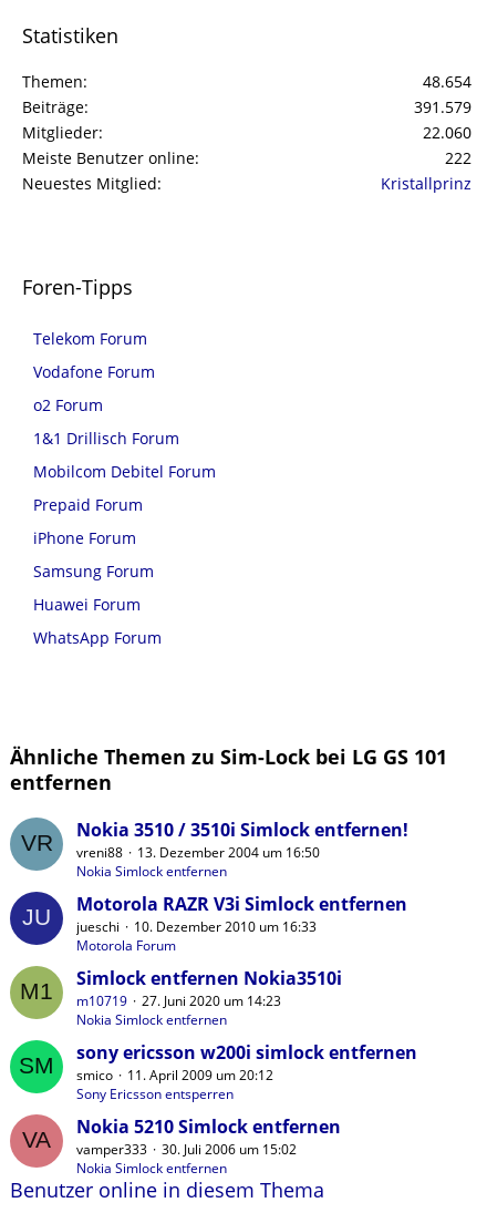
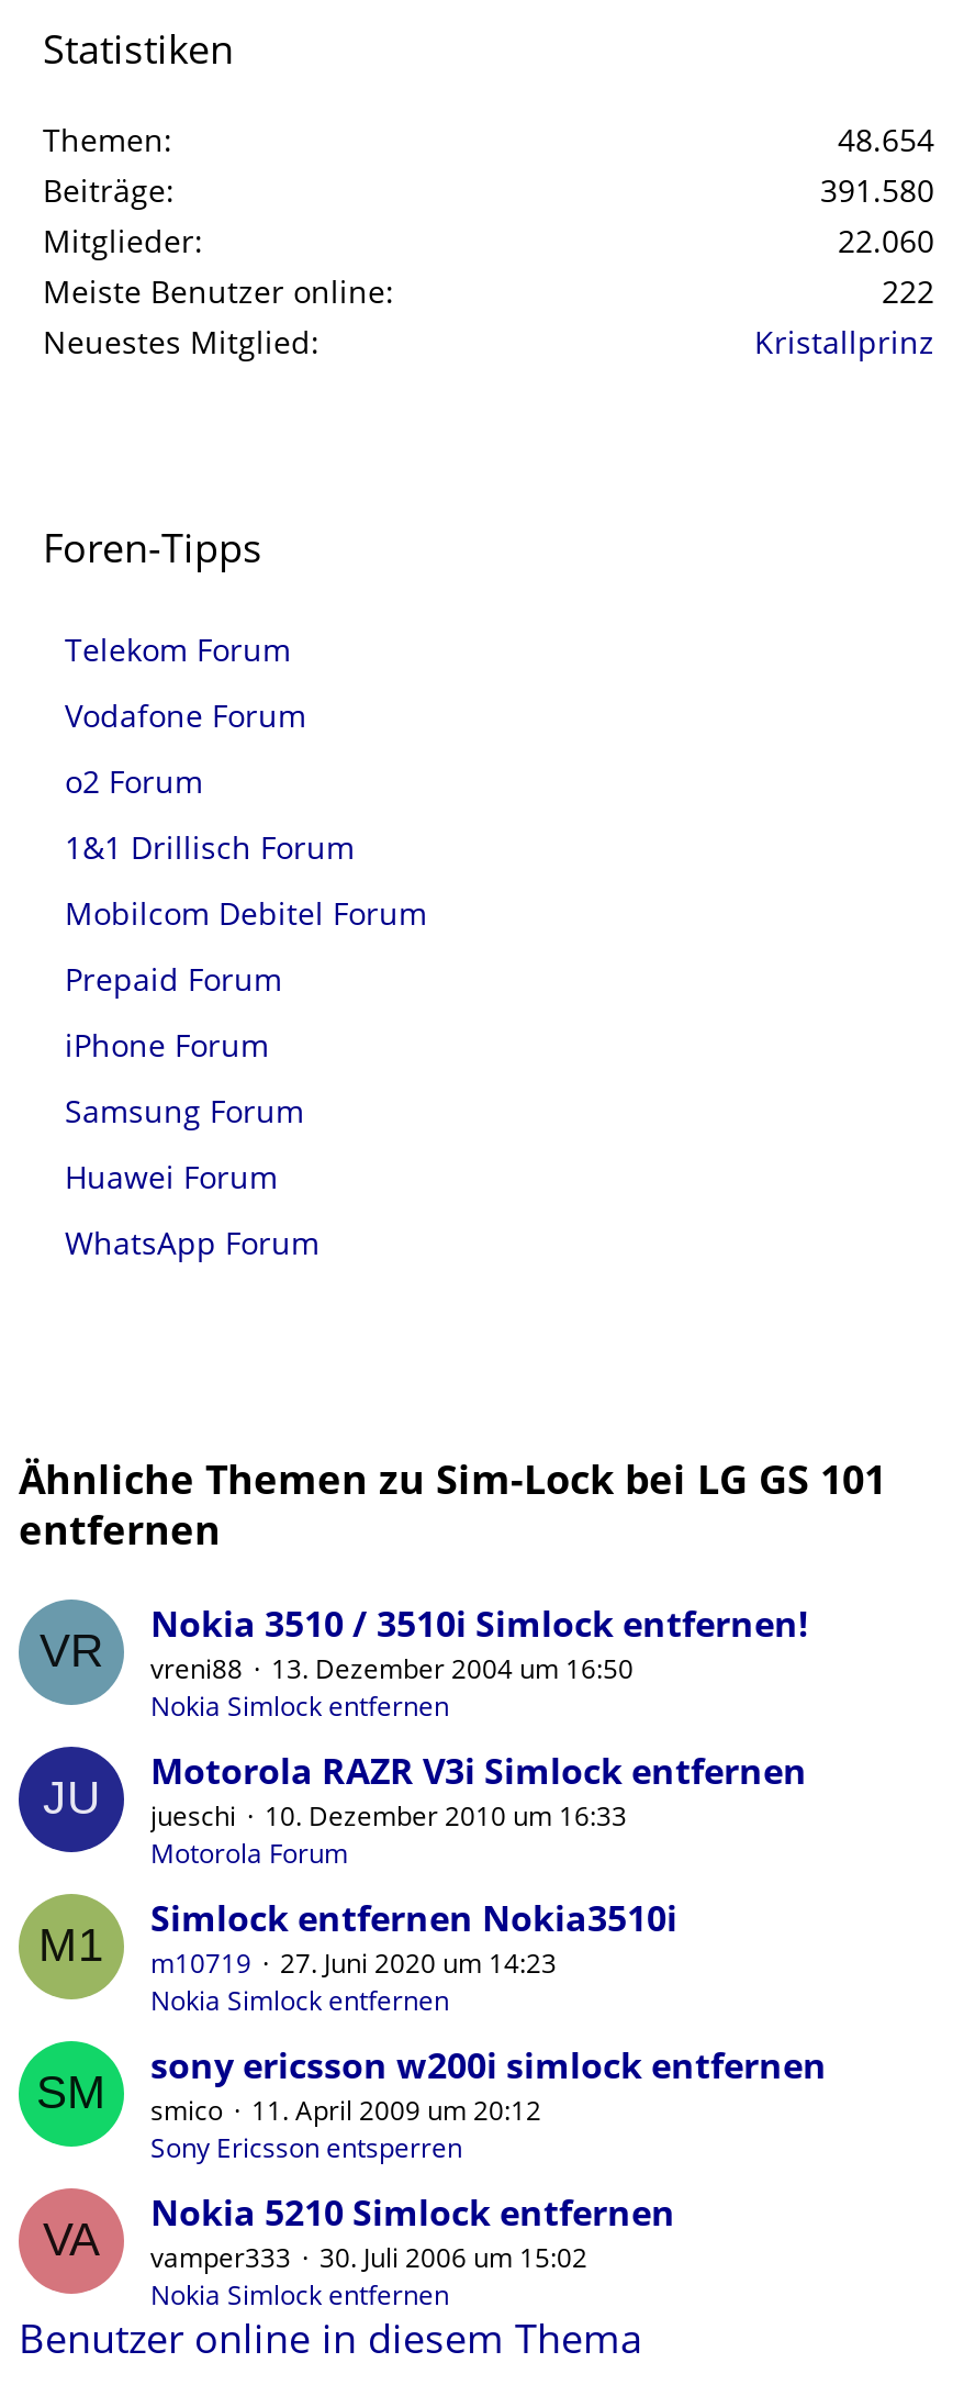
- 391.579
+ 391.580
